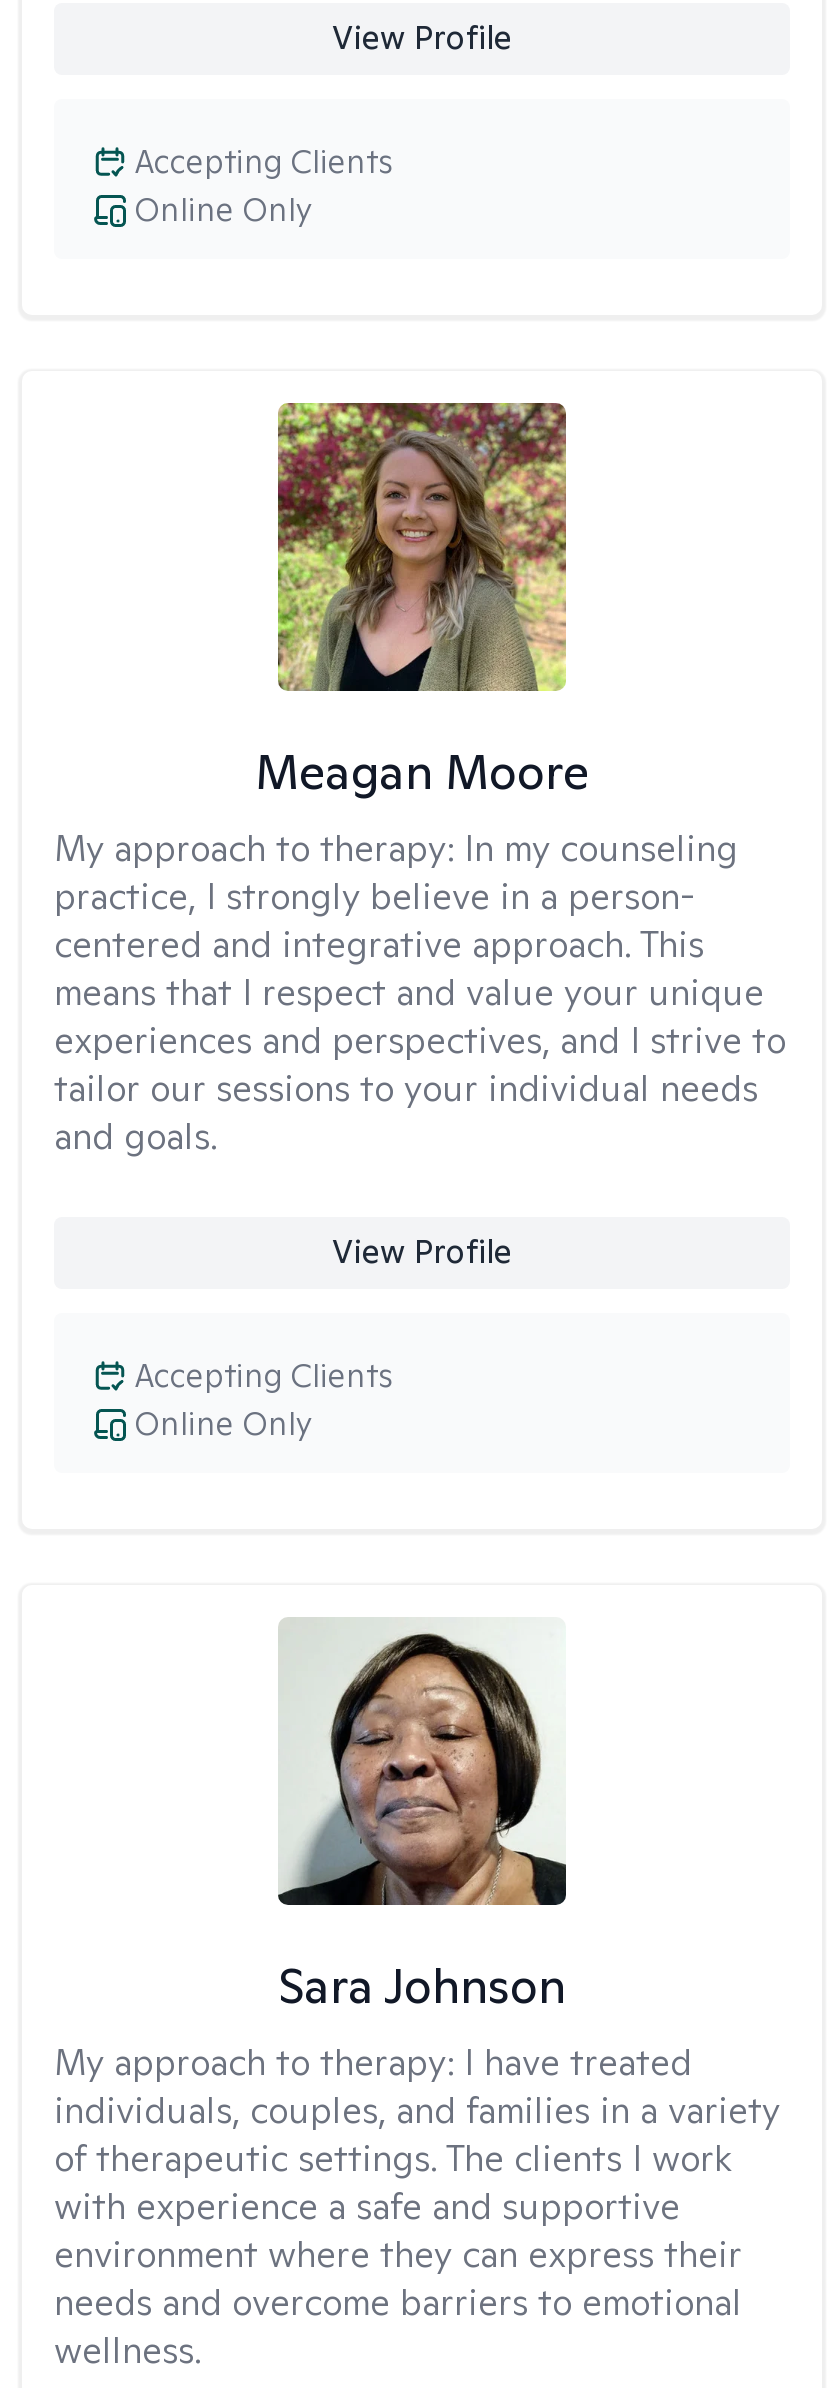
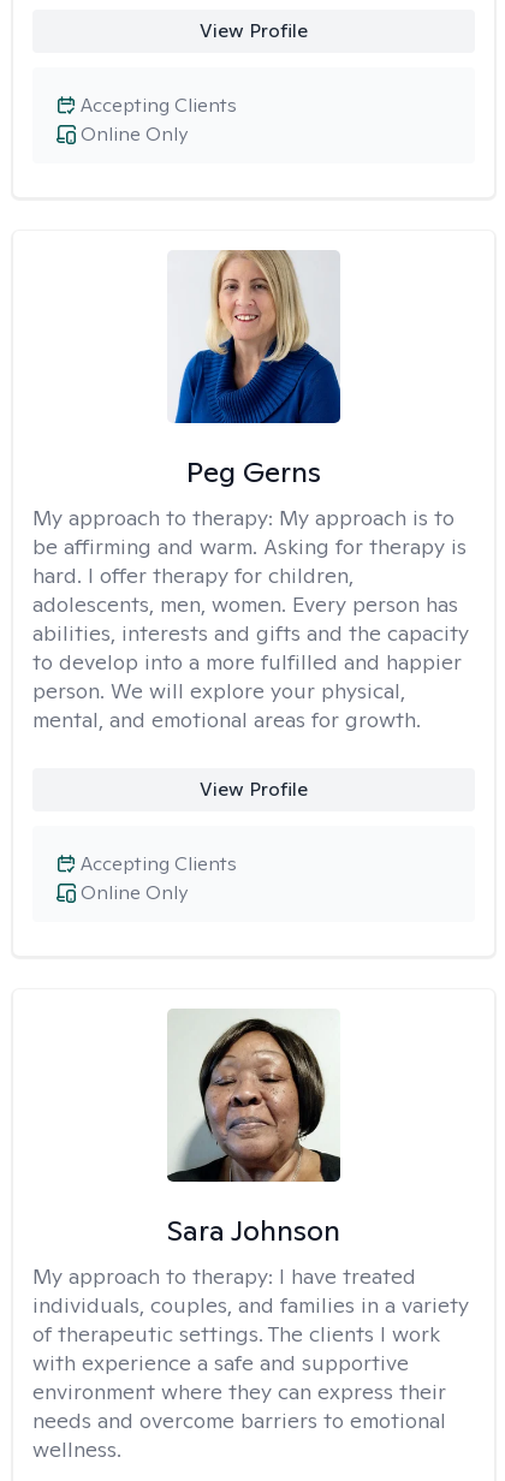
- [image]
- Meagan Moore
- My approach to therapy: In my counseling
- practice, I strongly believe in a person-
- centered and integrative approach. This
- means that I respect and value your unique
- experiences and perspectives, and I strive to
- tailor our sessions to your individual needs
- and goals.
+ [image]
+ Peg Gerns
+ My approach to therapy: My approach is to
+ be affirming and warm. Asking for therapy is
+ hard. I offer therapy for children,
+ adolescents, men, women. Every person has
+ abilities, interests and gifts and the capacity
+ to develop into a more fulfilled and happier
+ person. We will explore your physical,
+ mental, and emotional areas for growth.
